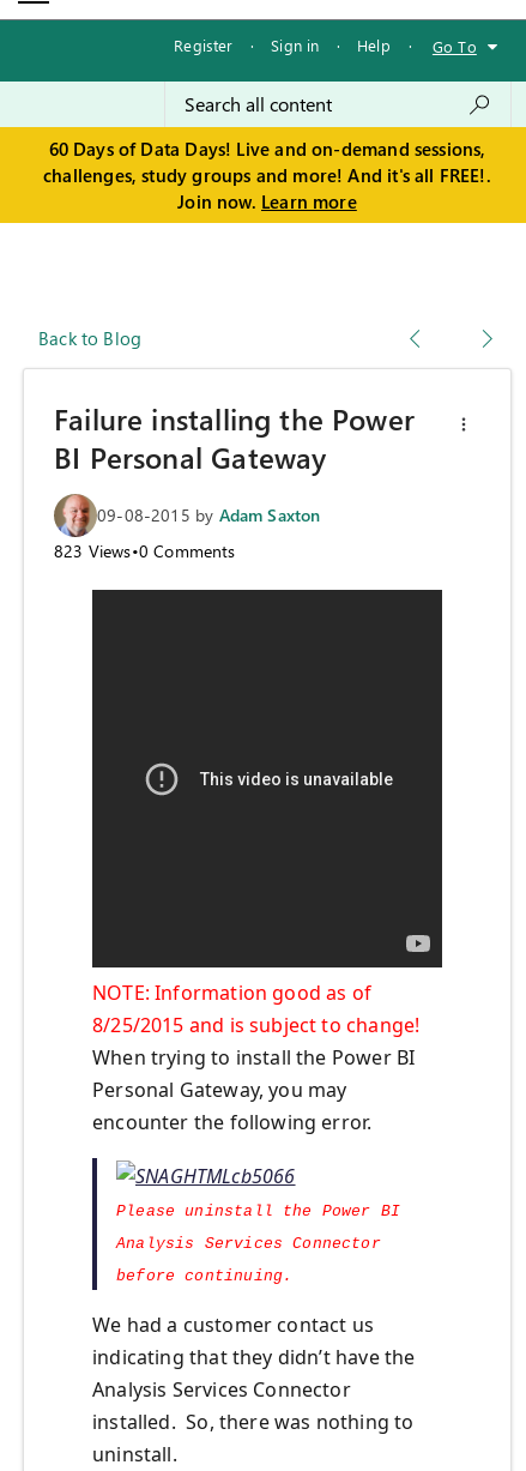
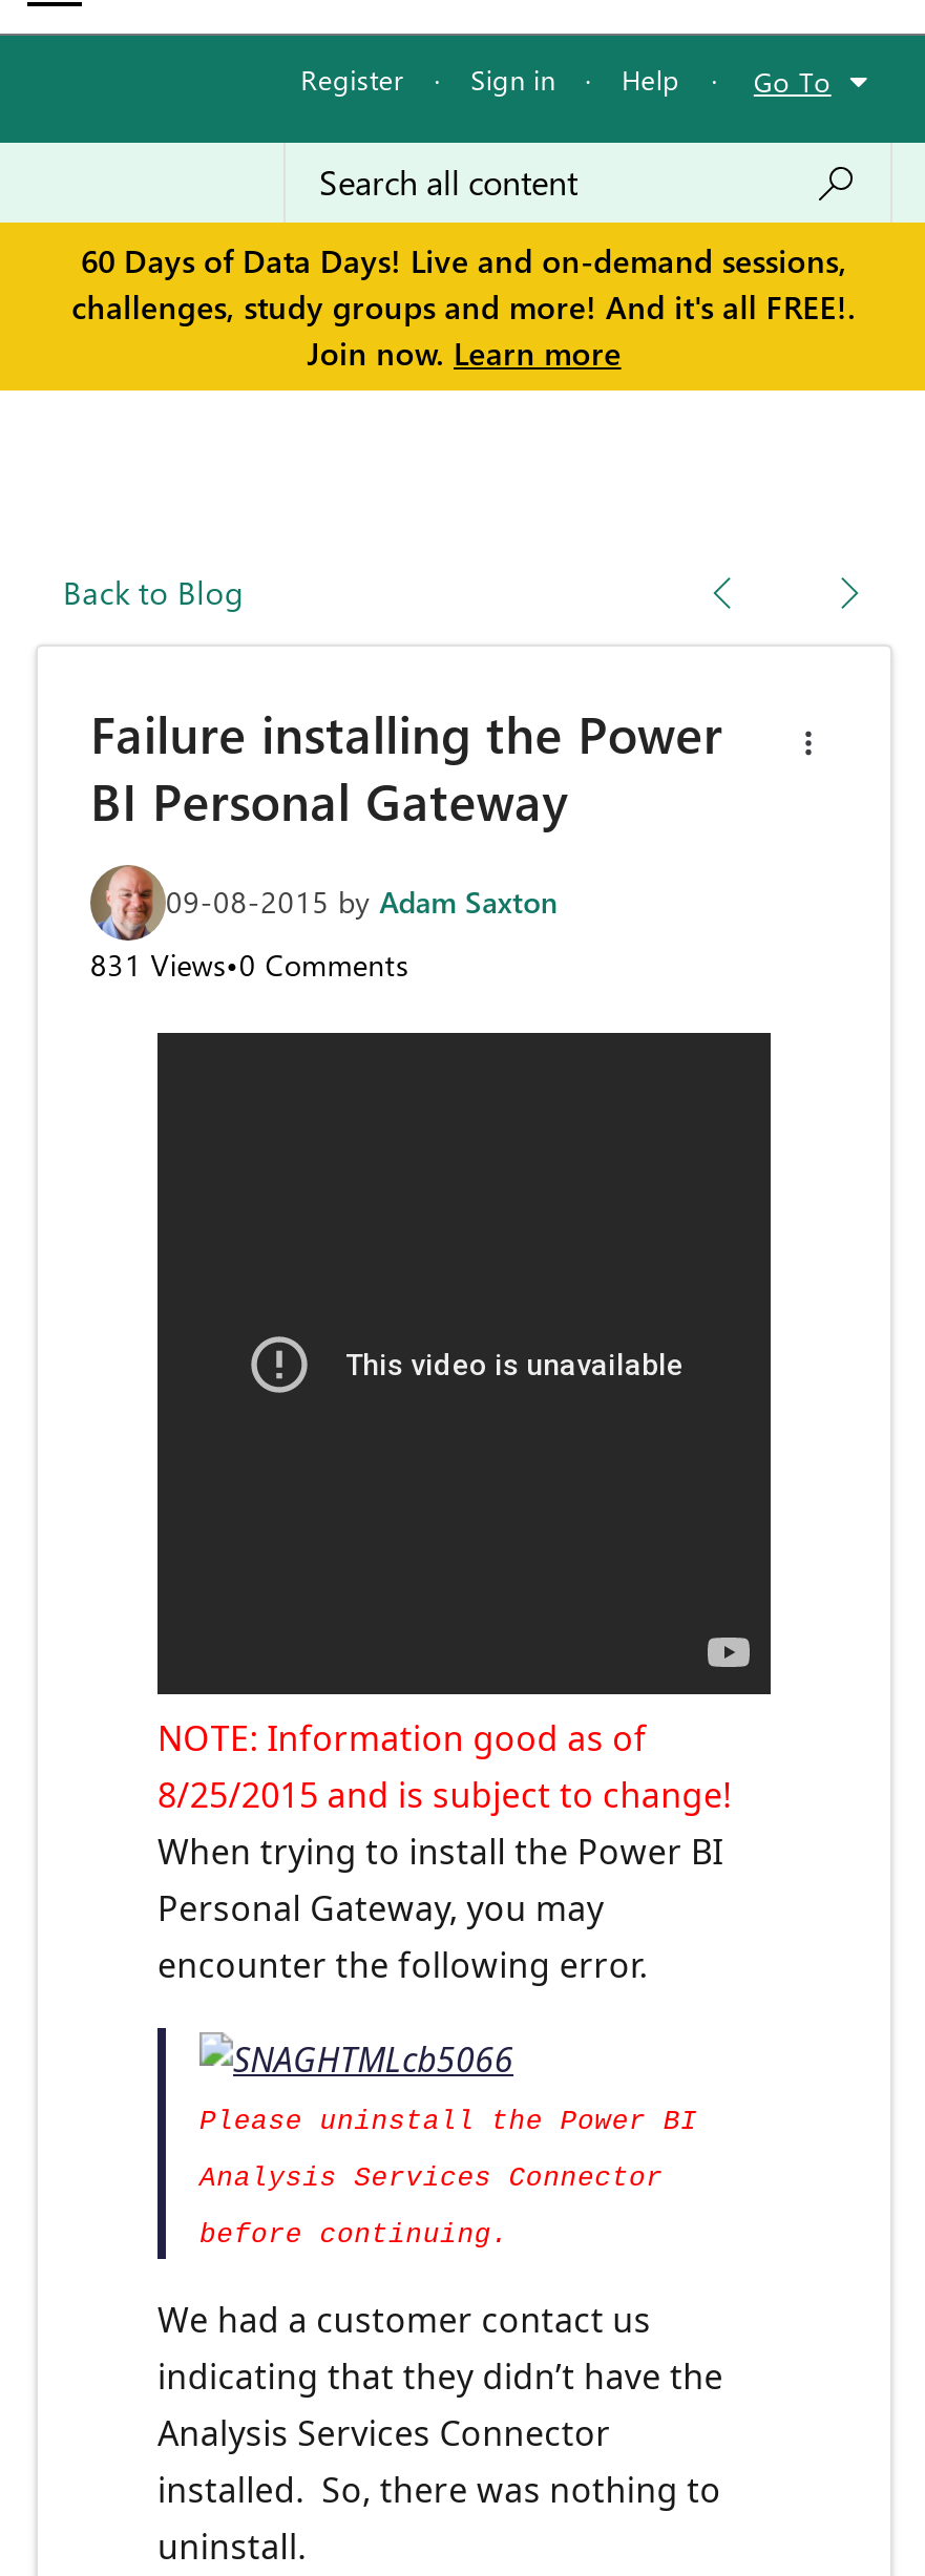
- 823 Views•0 Comments
+ 831 Views•0 Comments
